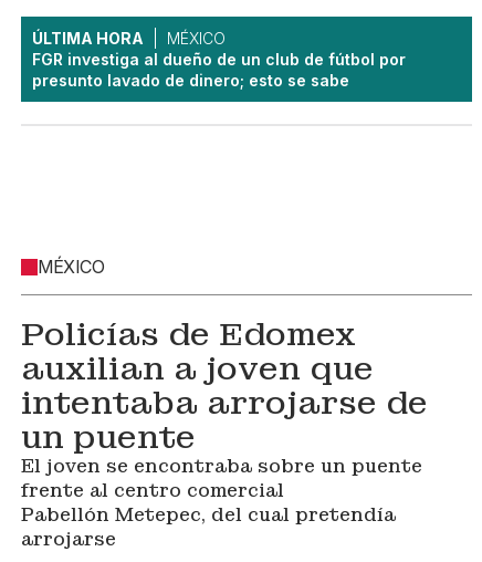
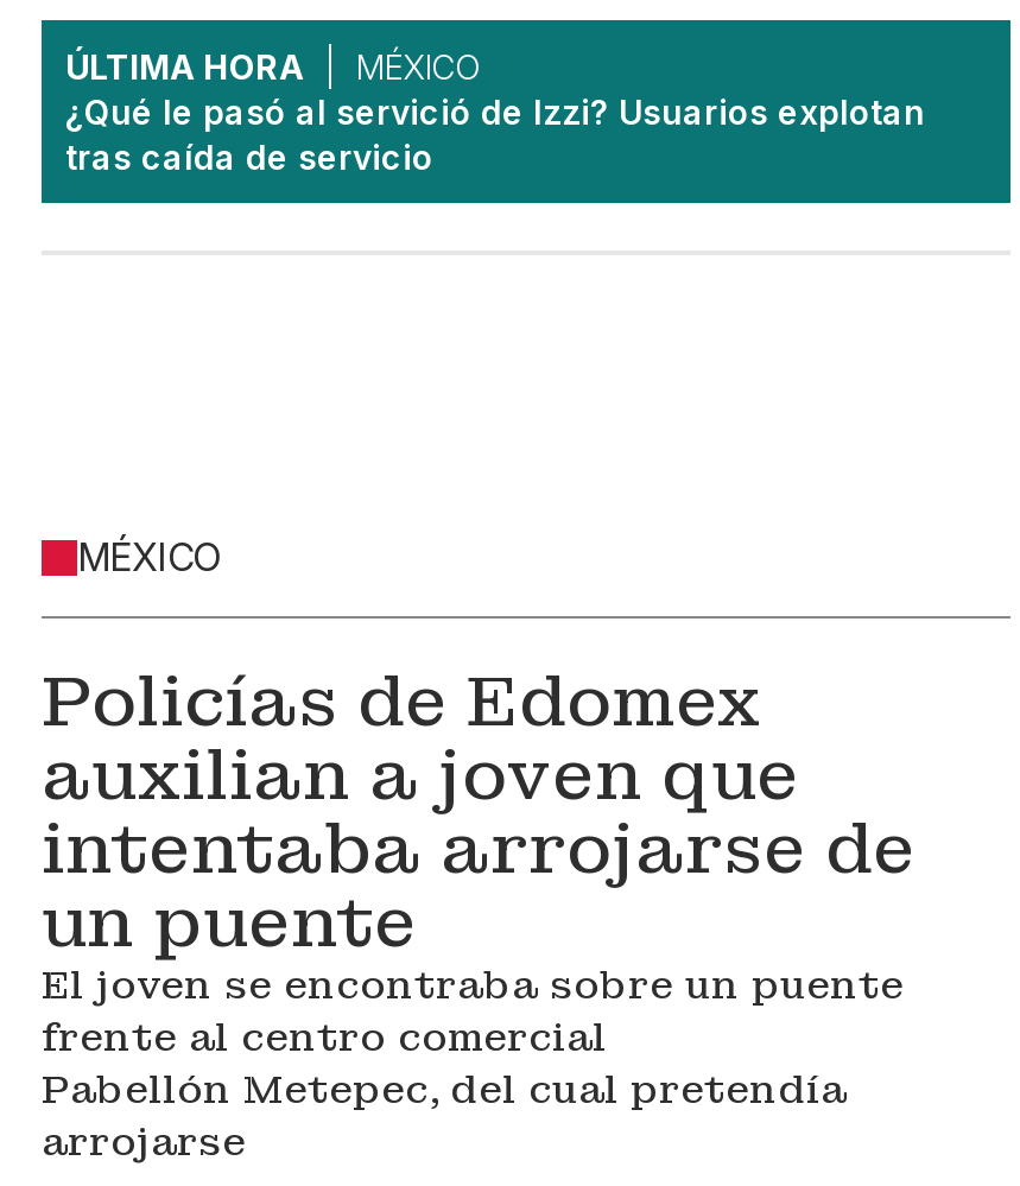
- FGR investiga al dueño de un club de fútbol por
- presunto lavado de dinero; esto se sabe
+ ¿Qué le pasó al servició de Izzi? Usuarios explotan
+ tras caída de servicio
